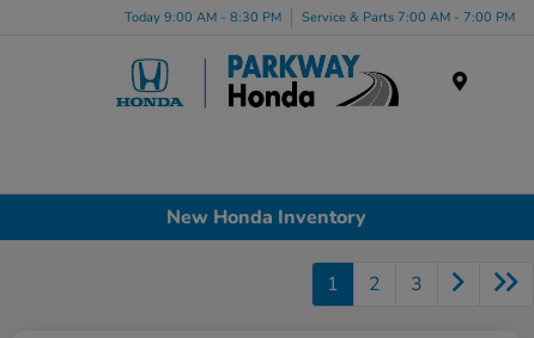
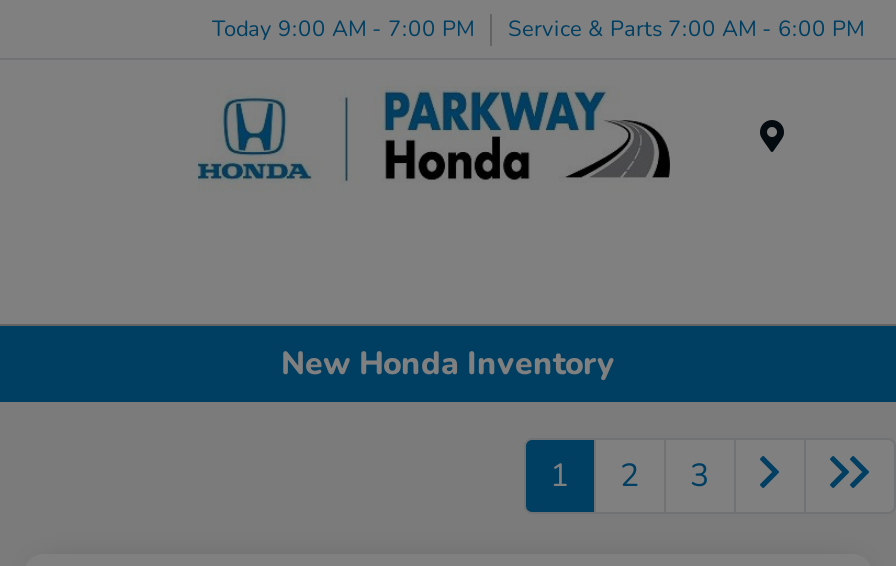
- Today 9:00 AM - 8:30 PM
+ Today 9:00 AM - 7:00 PM

- Service & Parts 7:00 AM - 7:00 PM
+ Service & Parts 7:00 AM - 6:00 PM
